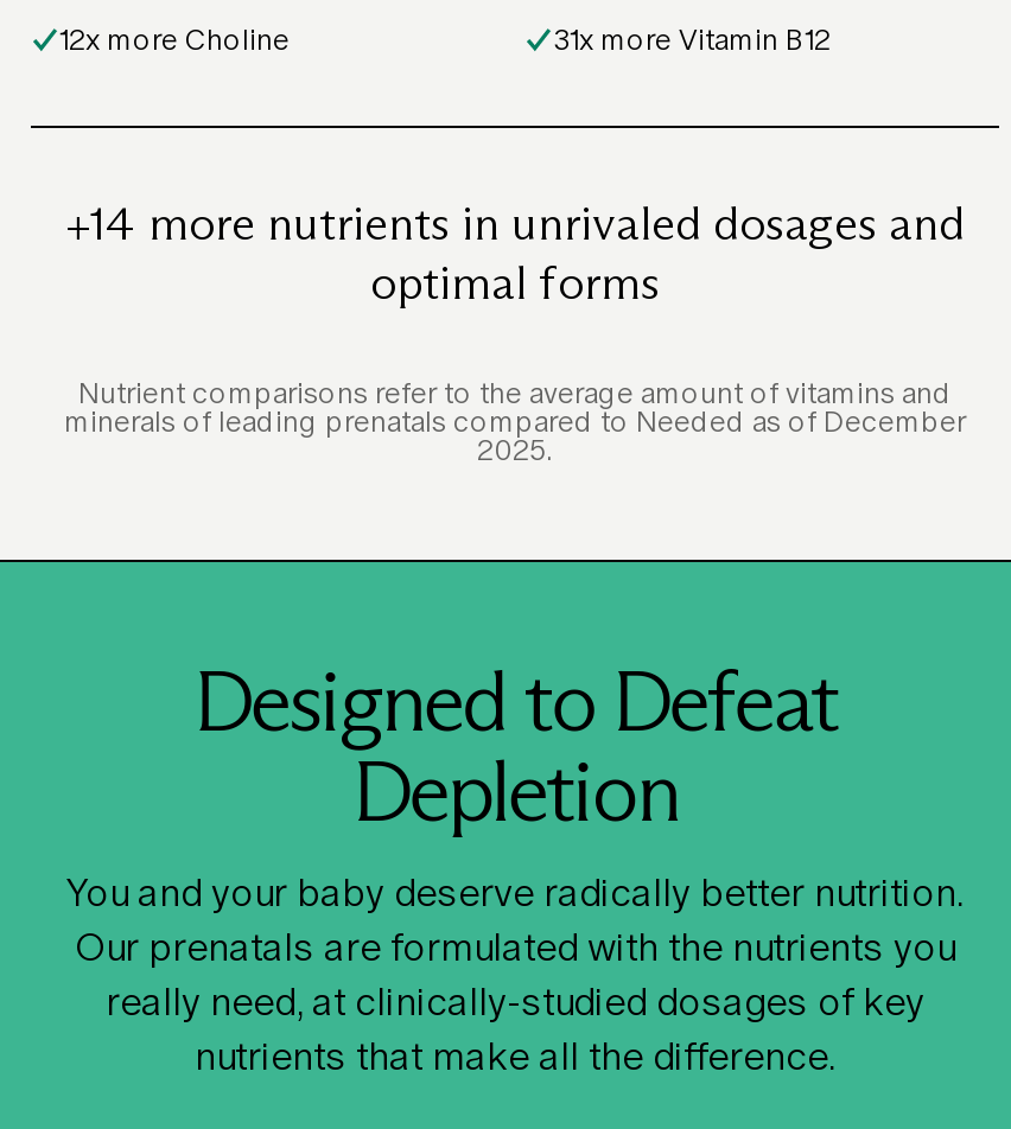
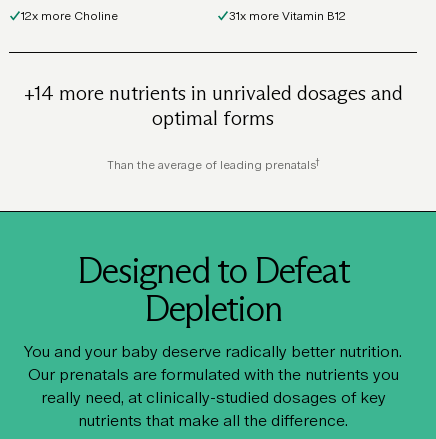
- Nutrient comparisons refer to the average amount of vitamins and
- minerals of leading prenatals compared to Needed as of December
- 2025.
+ Than the average of leading prenatals†
